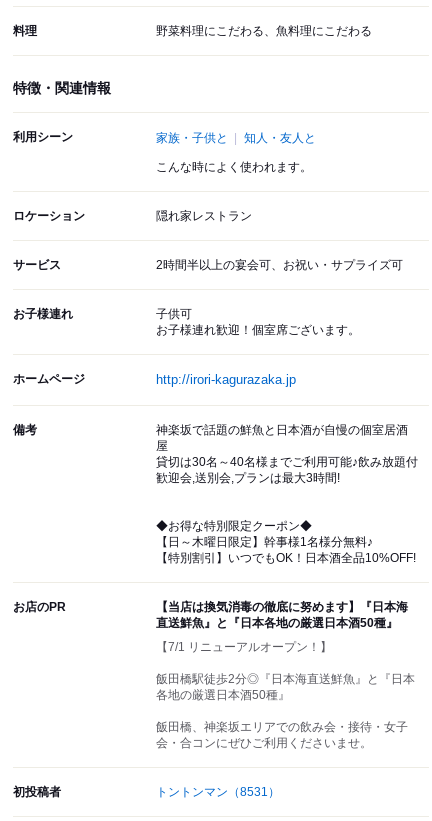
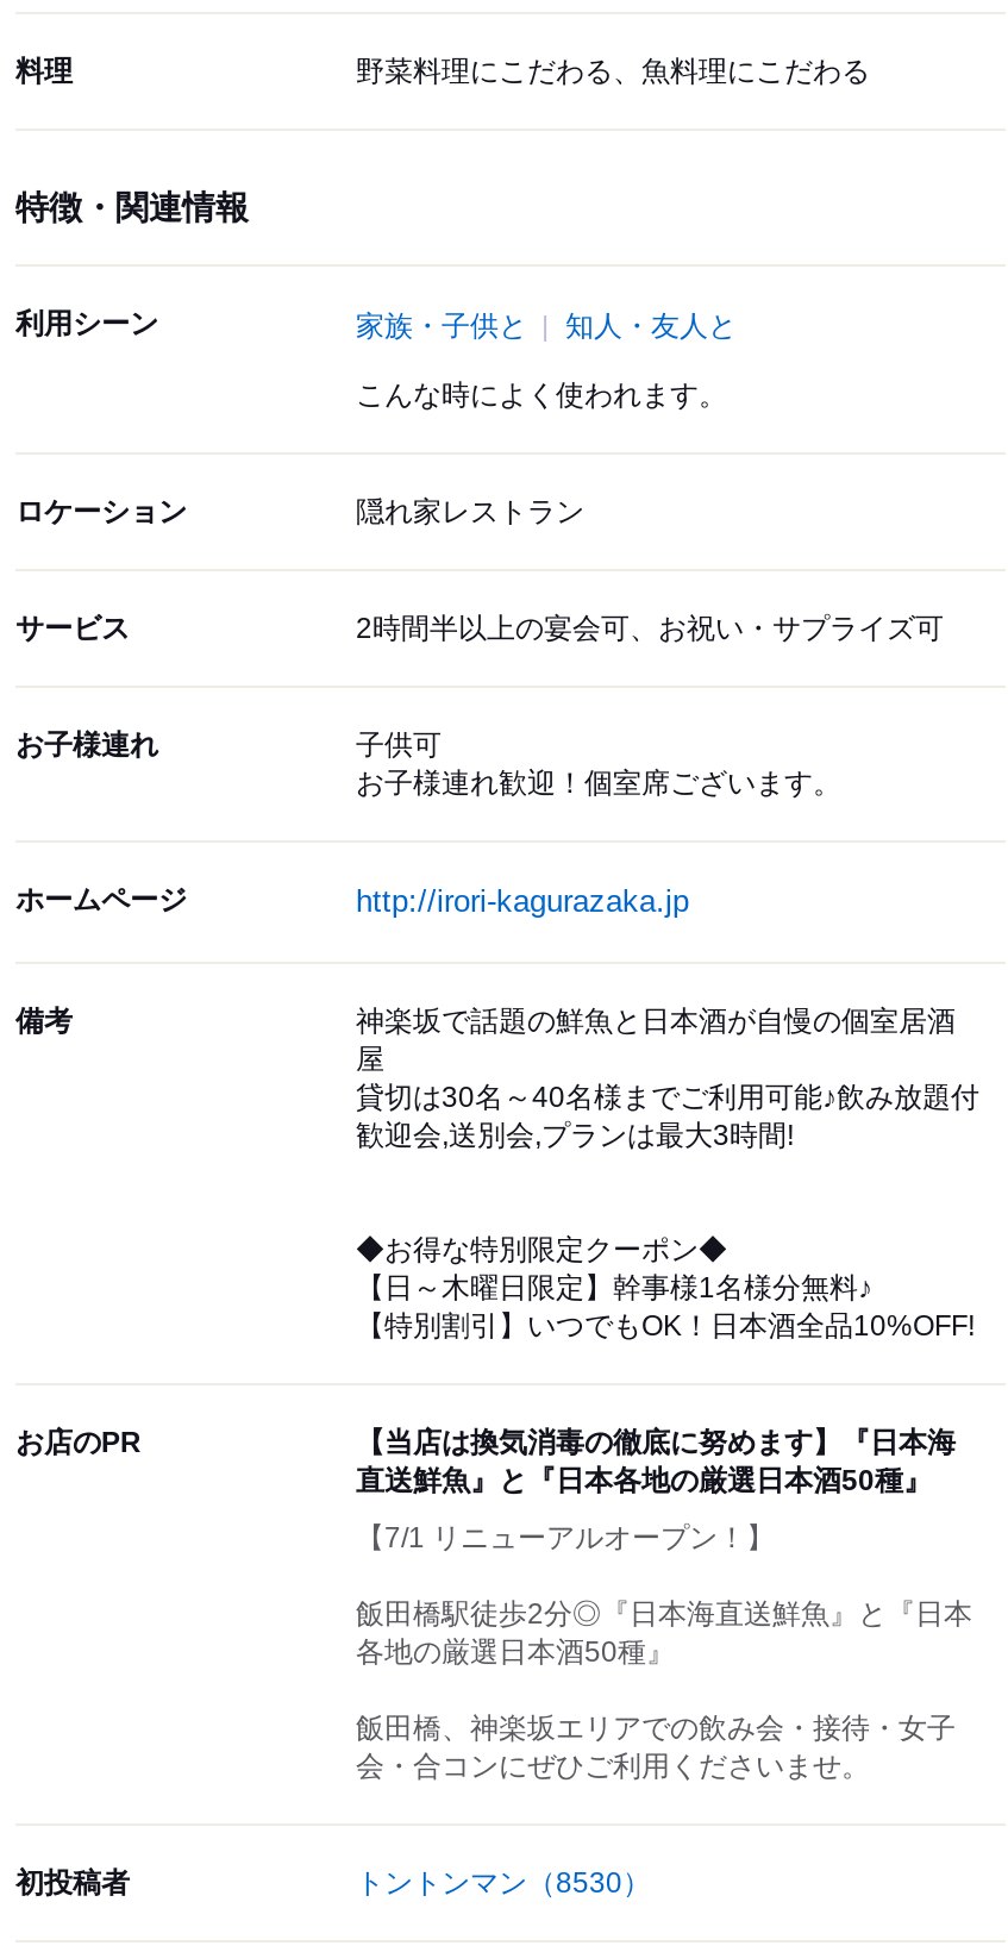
- トントンマン（8531）
+ トントンマン（8530）
